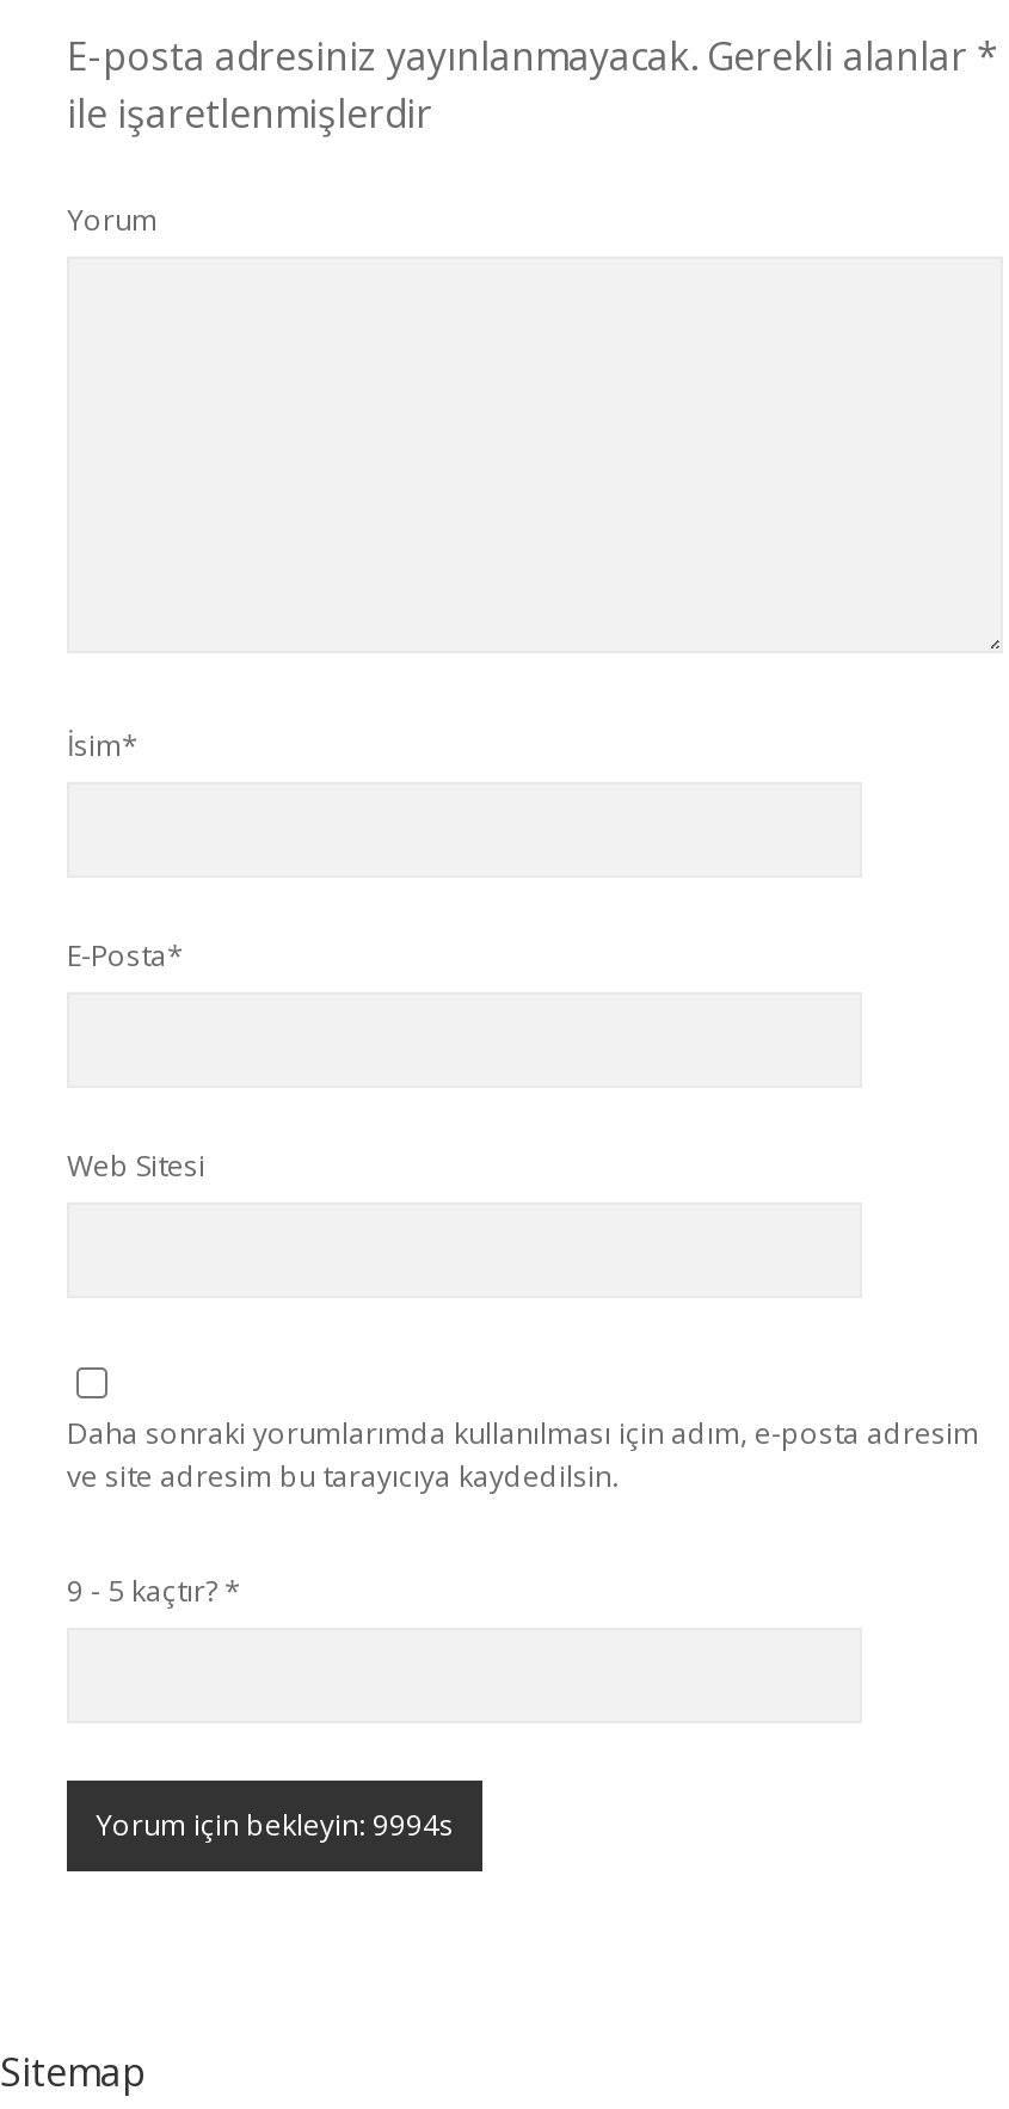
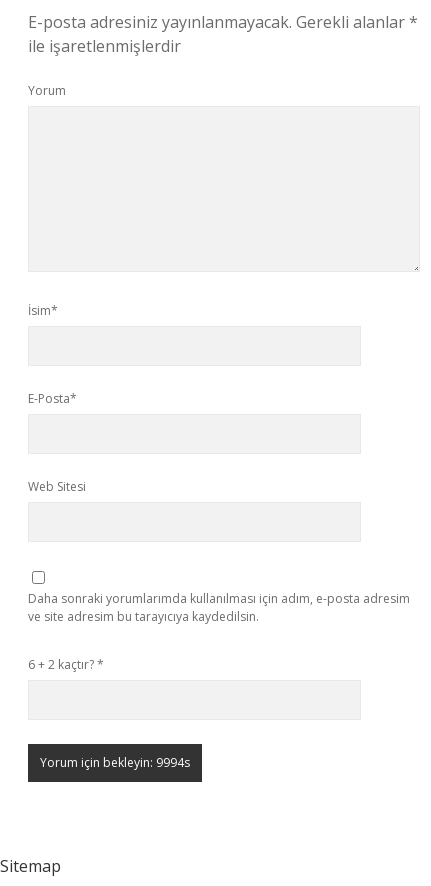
- 9 - 5 kaçtır? *
+ 6 + 2 kaçtır? *
